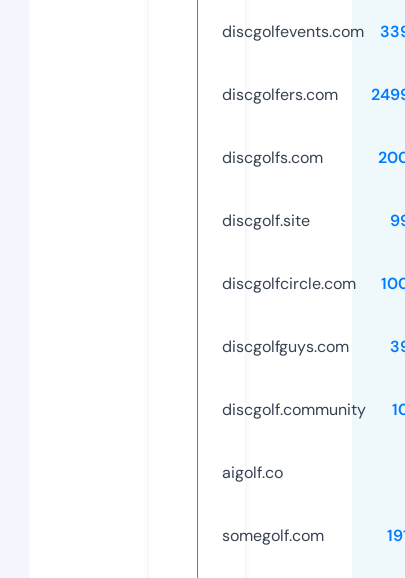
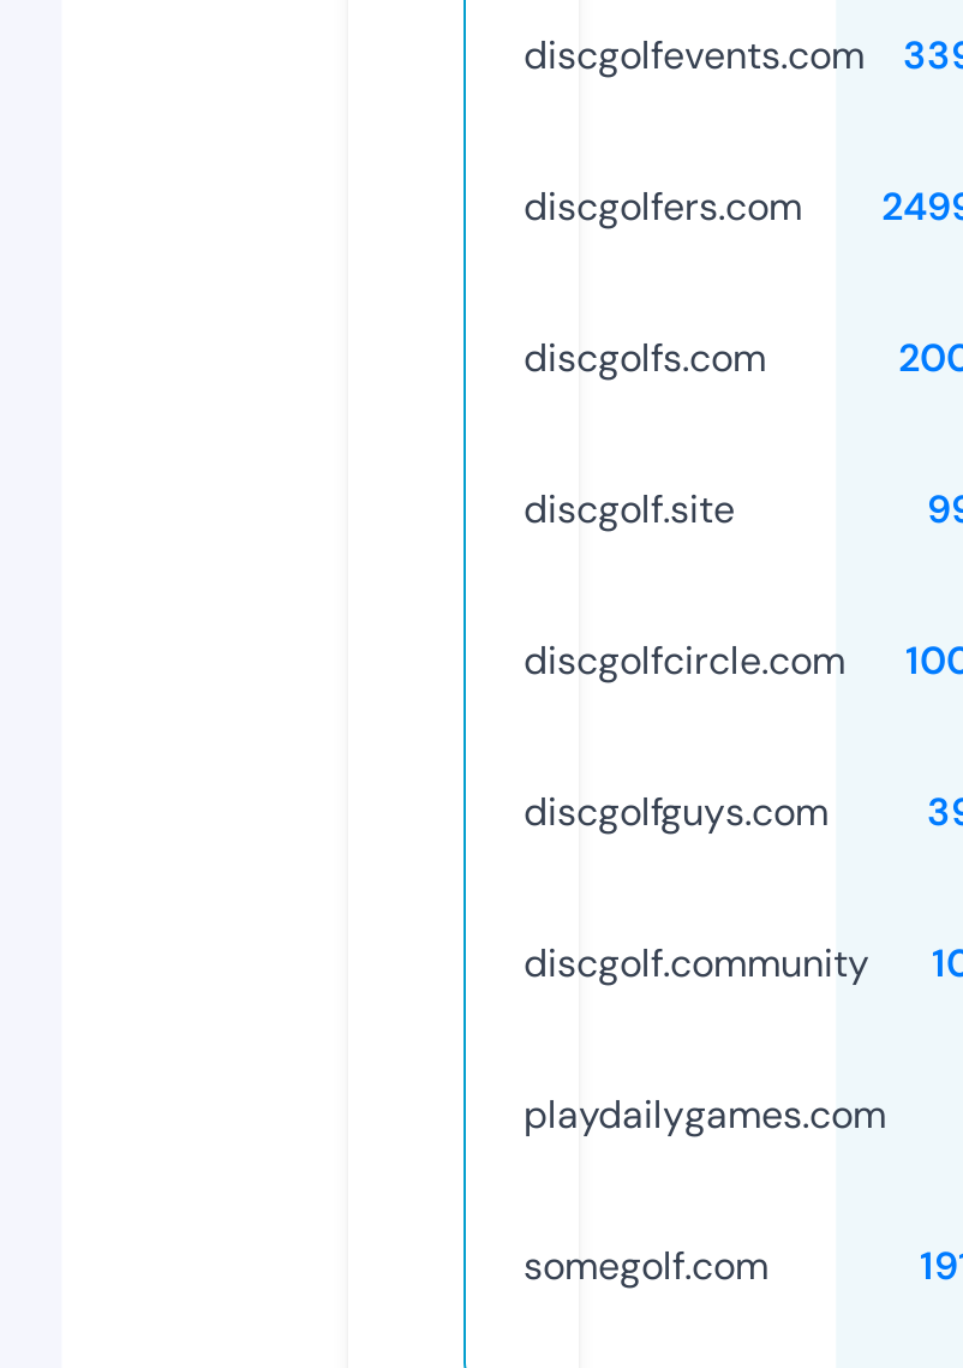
- aigolf.co
+ playdailygames.com
